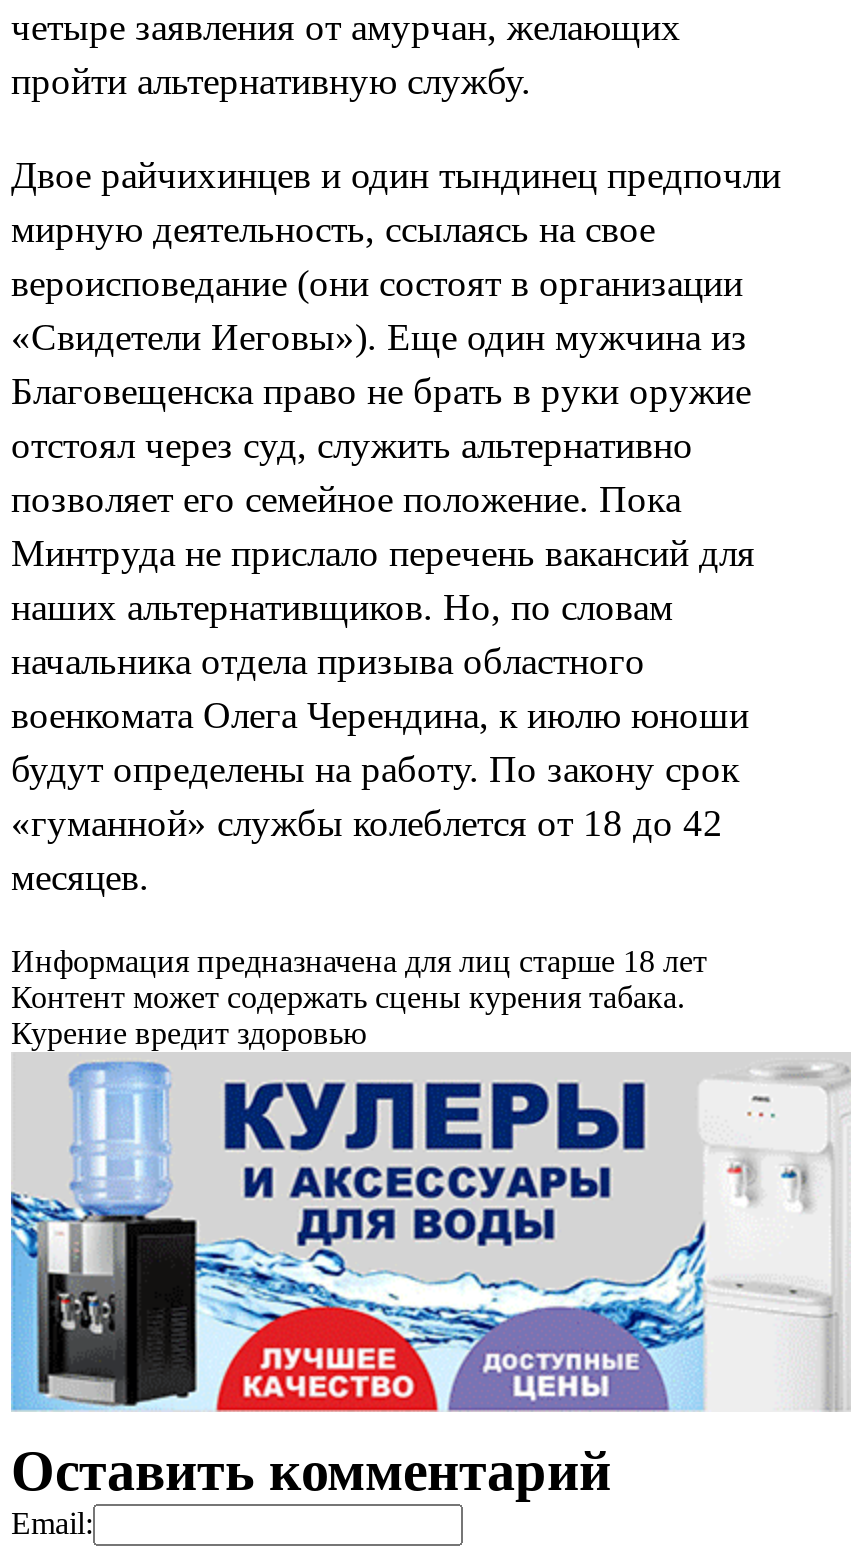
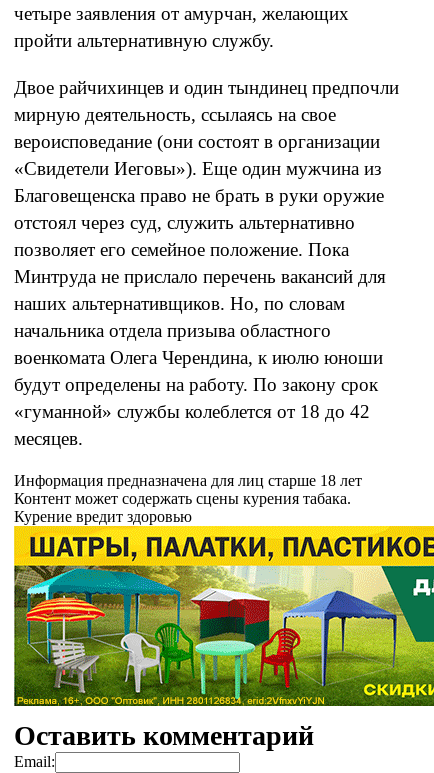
- [image]
+ [image]
